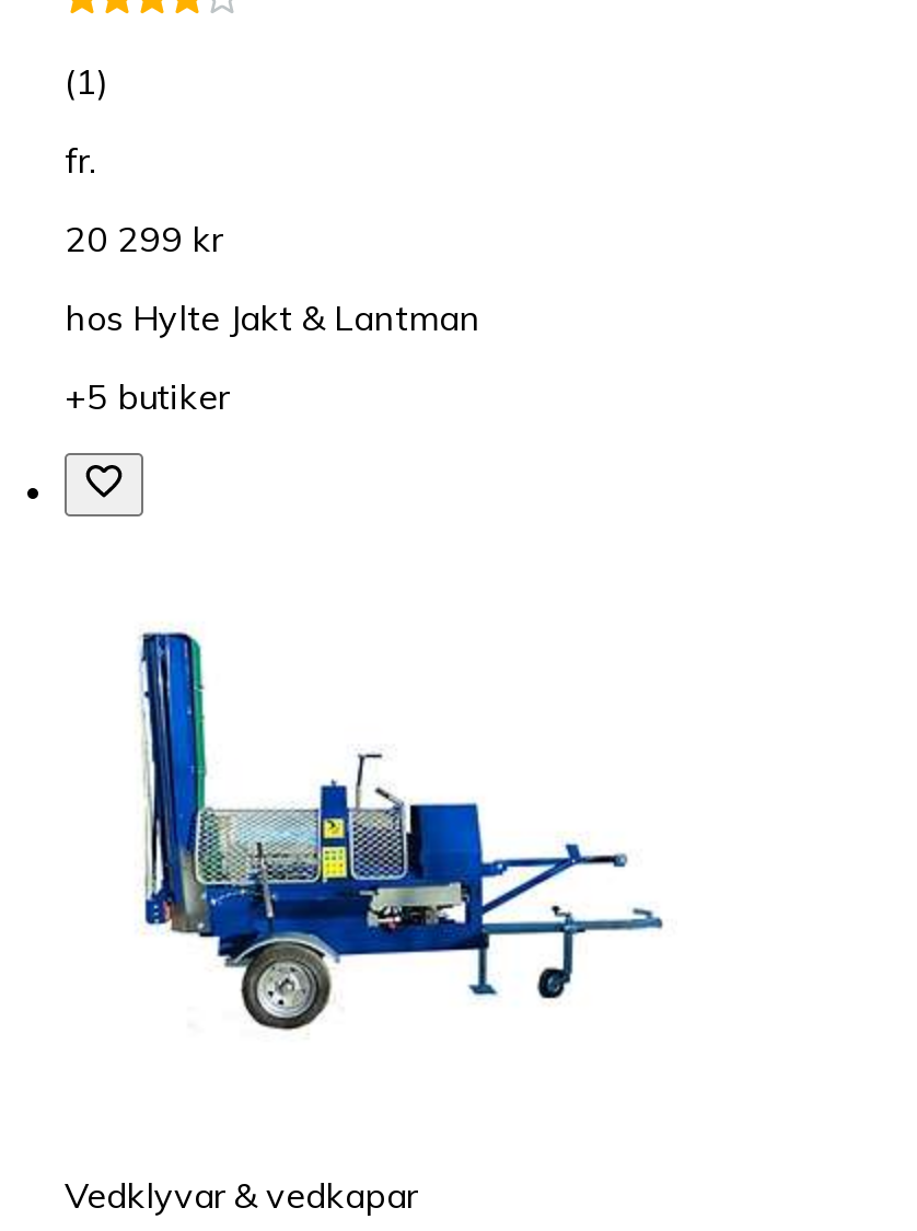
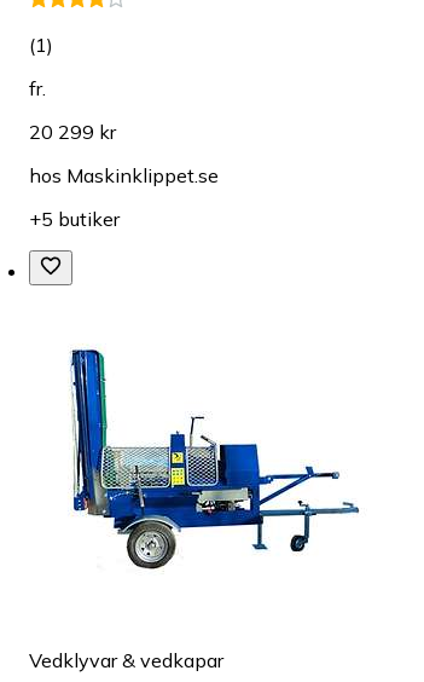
- hos Hylte Jakt & Lantman
+ hos Maskinklippet.se
